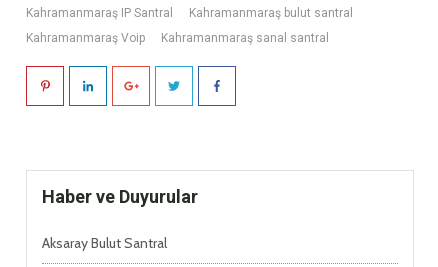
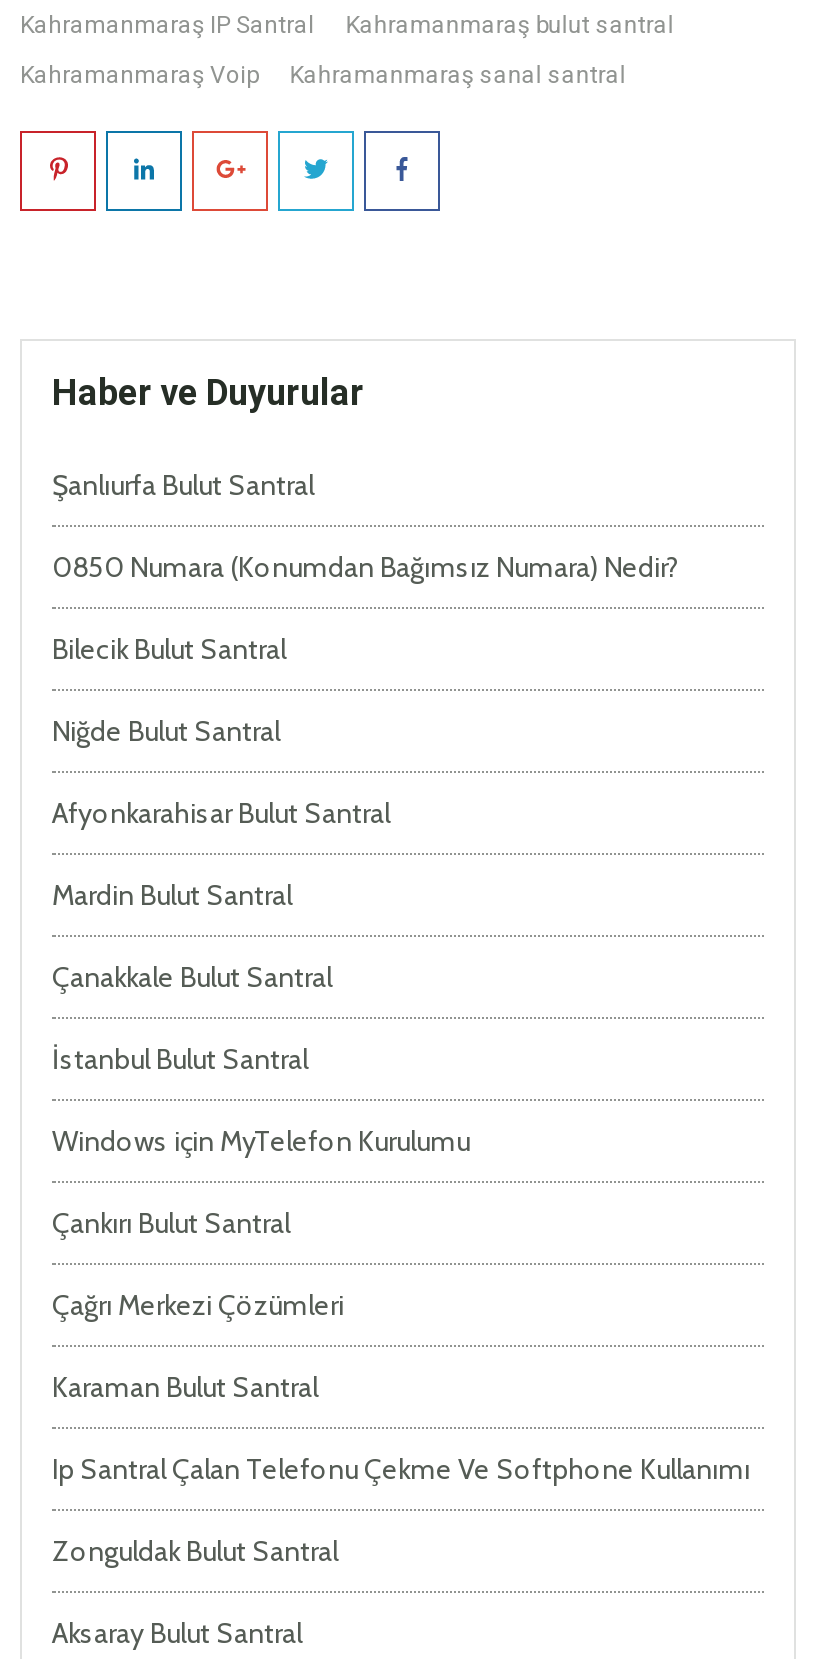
+ Şanlıurfa Bulut Santral
+ 0850 Numara (Konumdan Bağımsız Numara) Nedir?
+ Bilecik Bulut Santral
+ Niğde Bulut Santral
+ Afyonkarahisar Bulut Santral
+ Mardin Bulut Santral
+ Çanakkale Bulut Santral
+ İstanbul Bulut Santral
+ Windows için MyTelefon Kurulumu
+ Çankırı Bulut Santral
+ Çağrı Merkezi Çözümleri
+ Karaman Bulut Santral
+ Ip Santral Çalan Telefonu Çekme Ve Softphone Kullanımı
+ Zonguldak Bulut Santral
